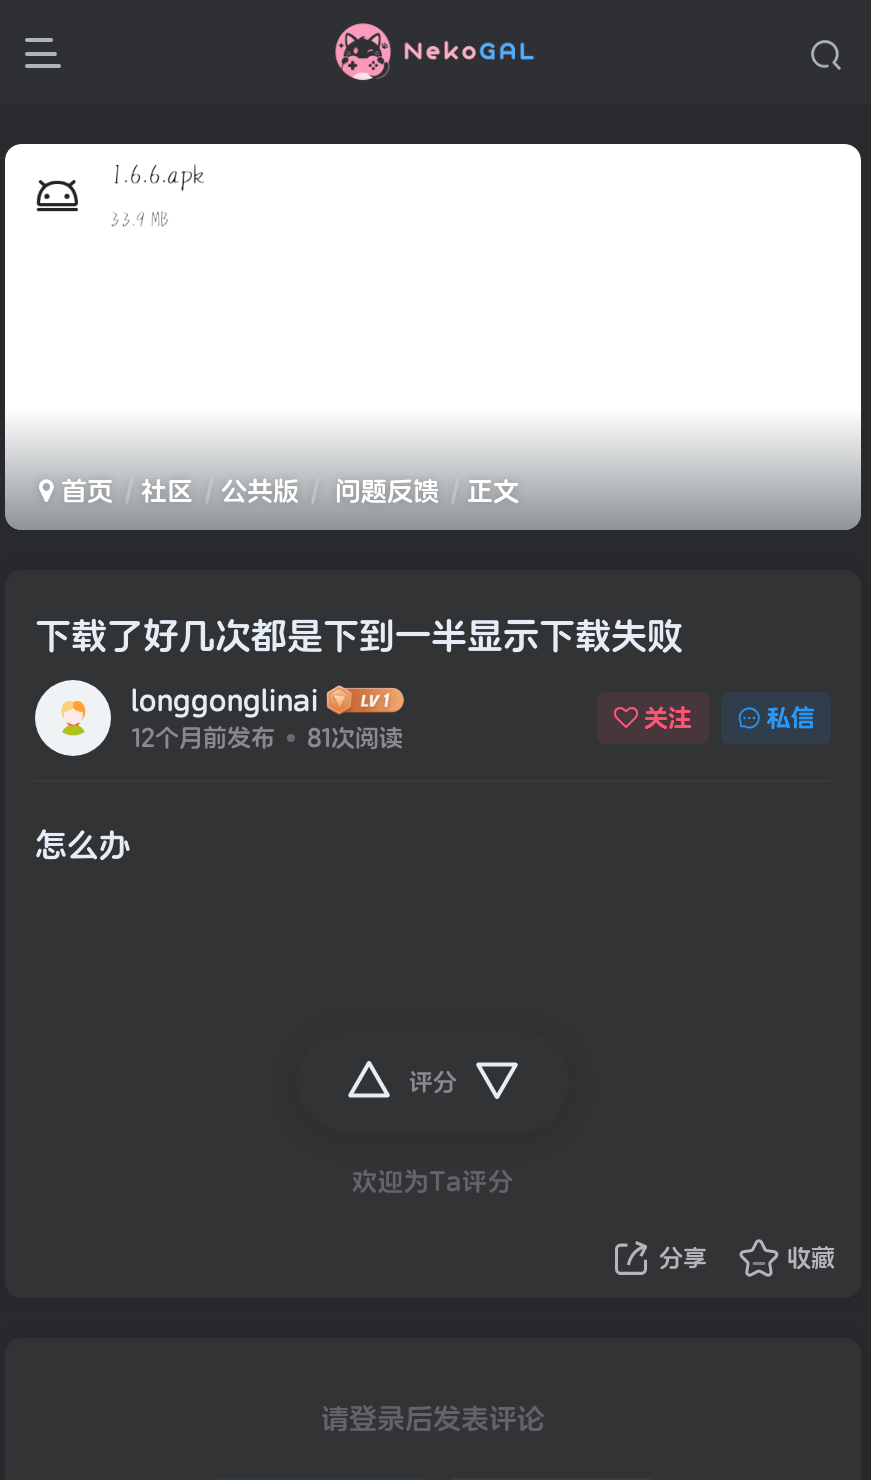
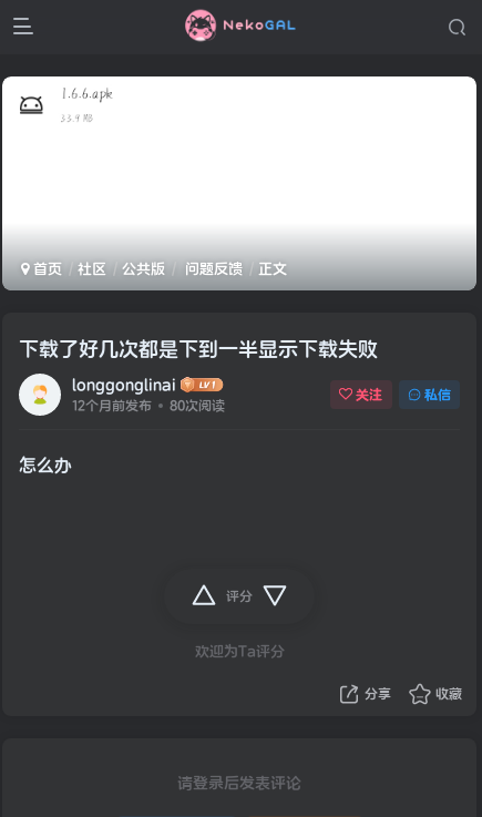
- 12个月前发布 81次阅读
+ 12个月前发布 80次阅读
